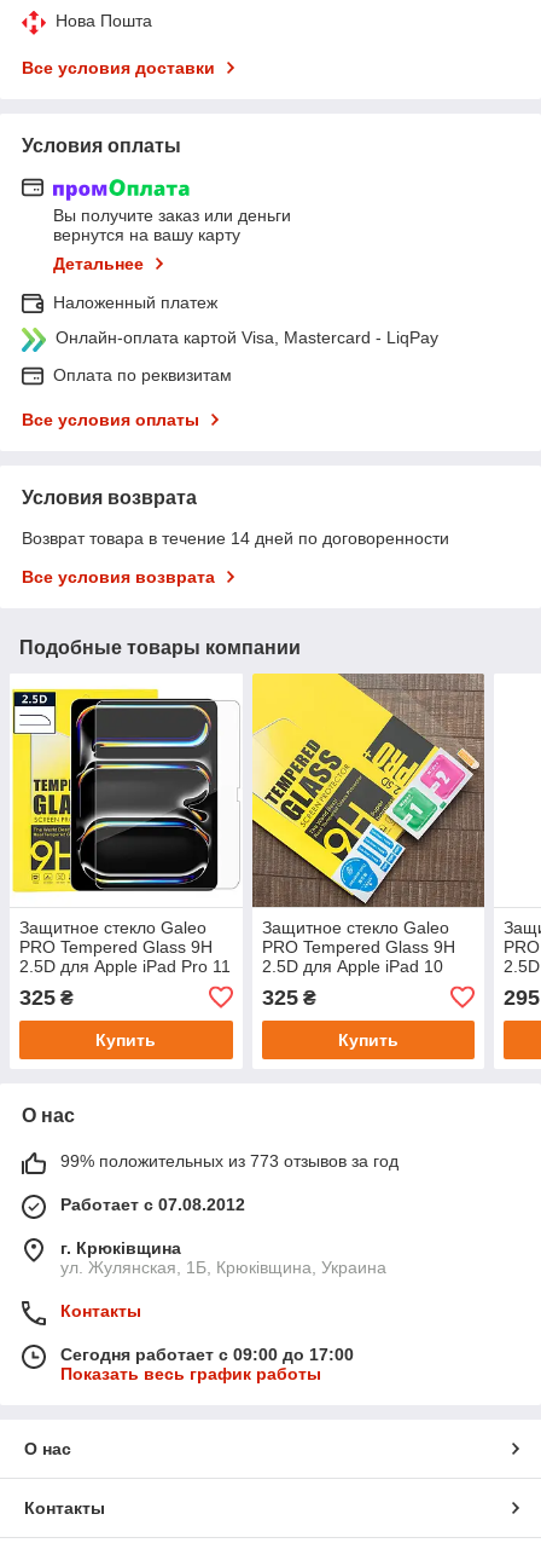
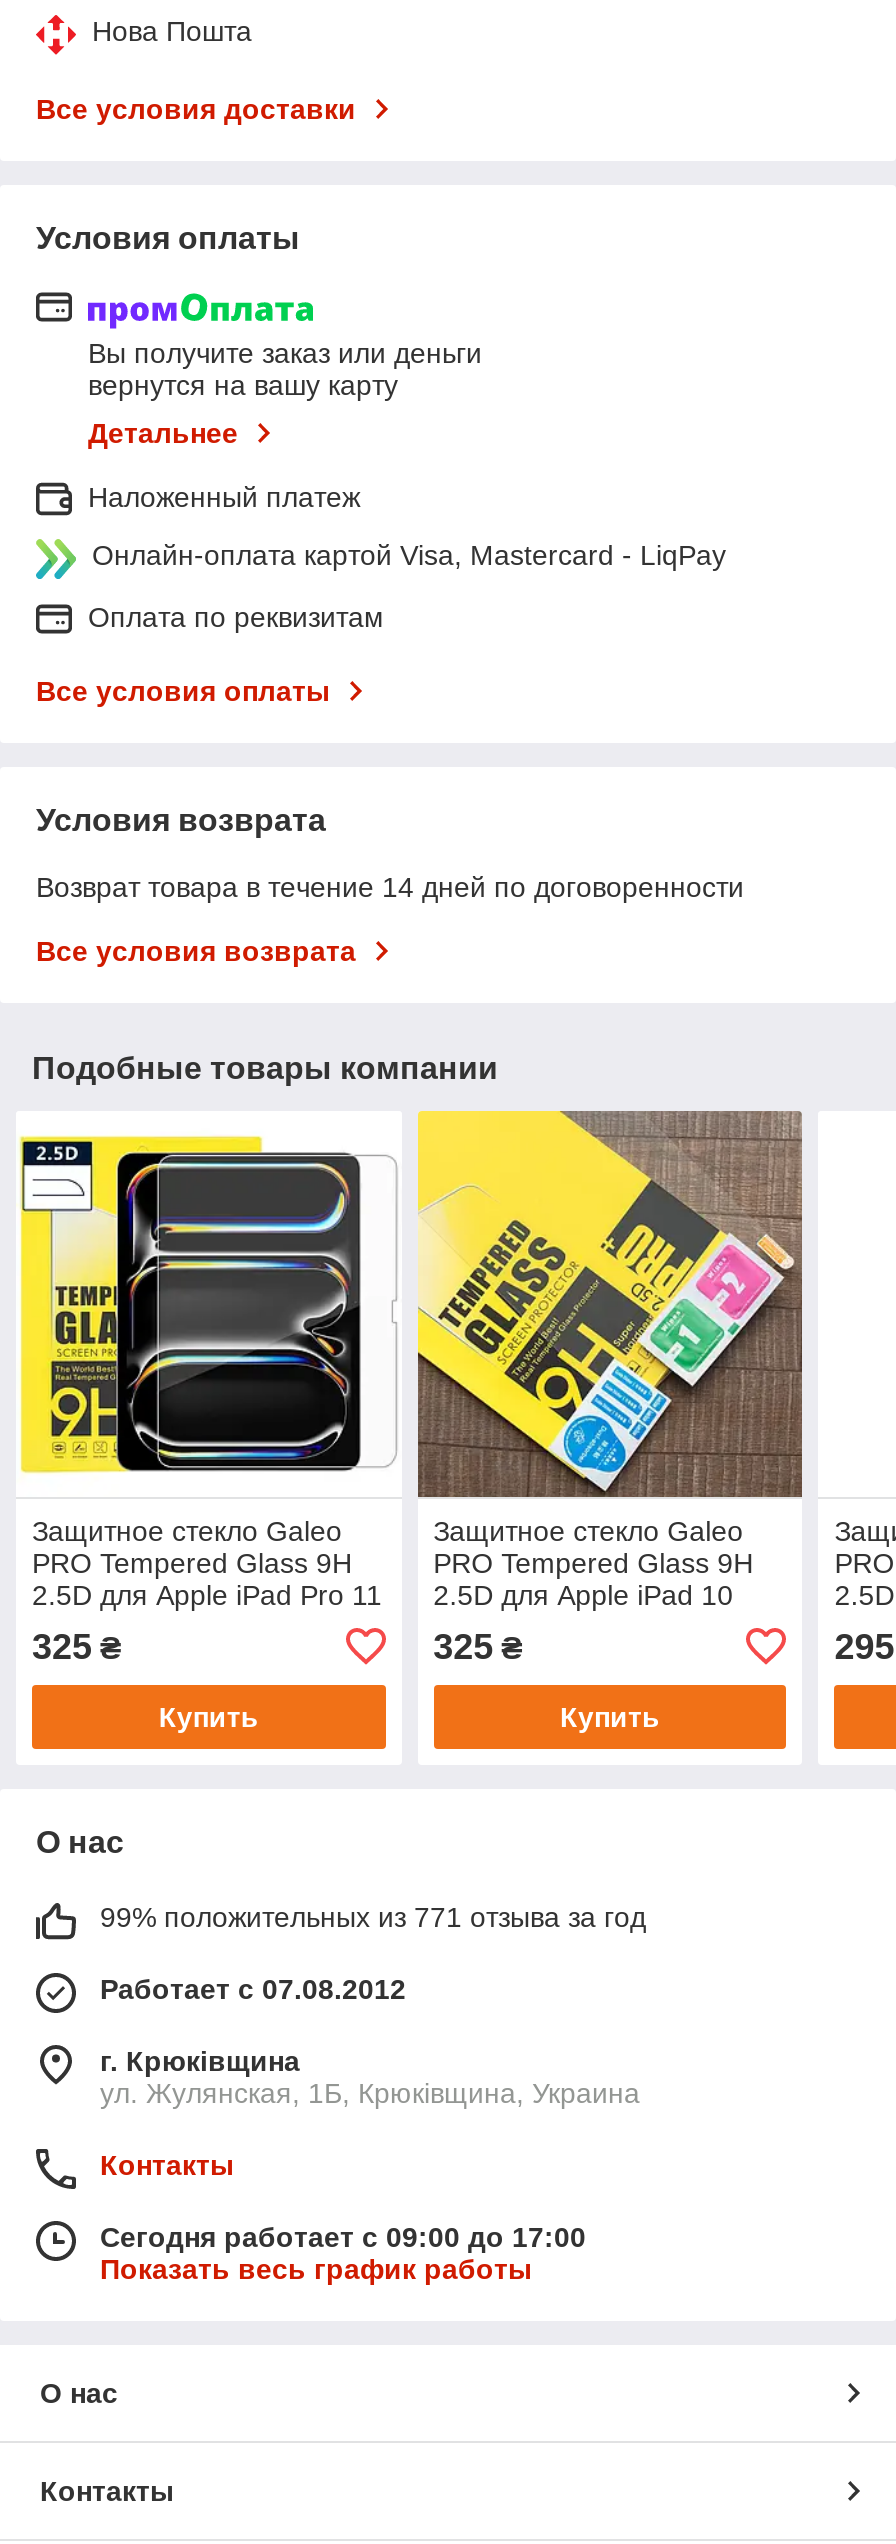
- 99% положительных из 773 отзывов за год
+ 99% положительных из 771 отзыва за год
